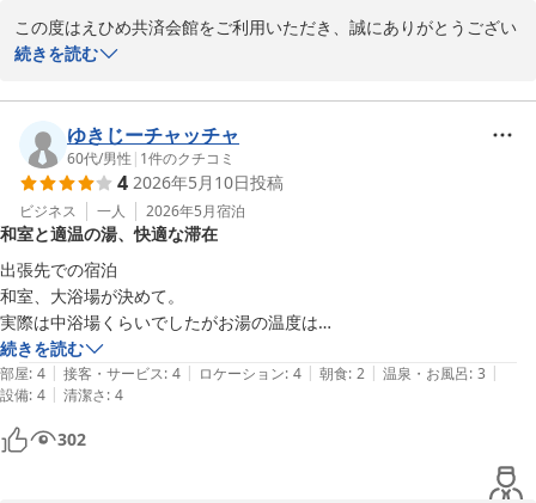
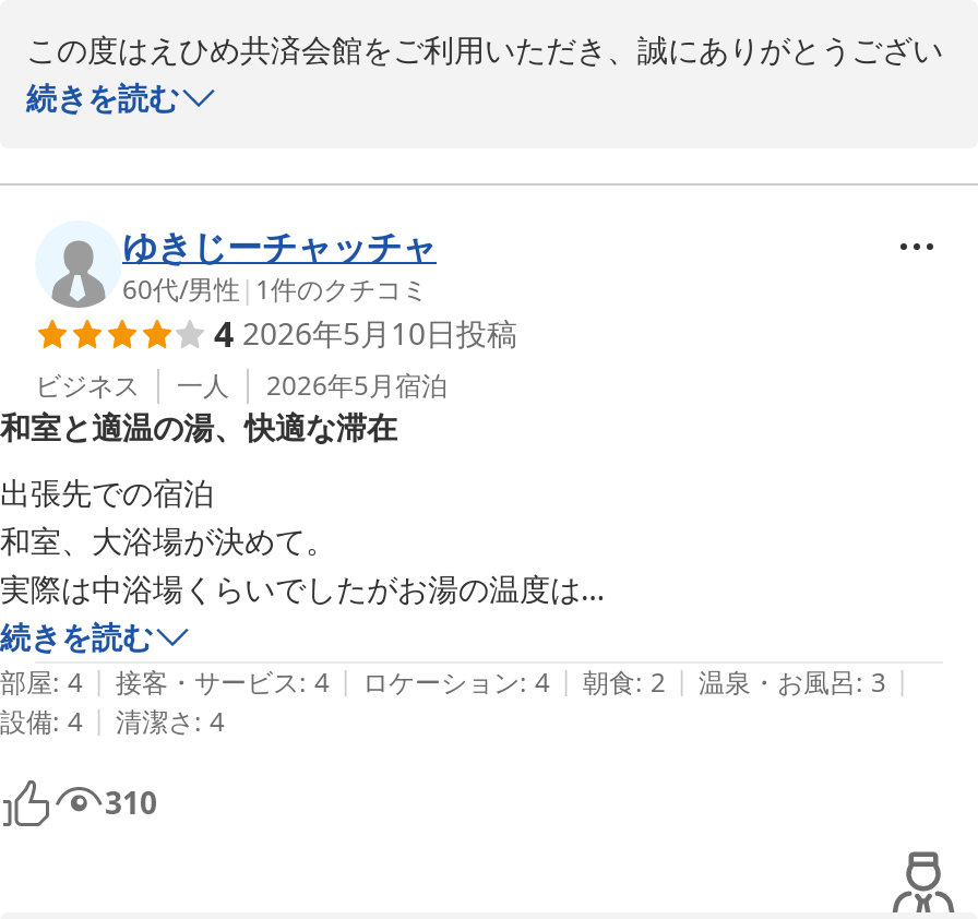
- 302
+ 310
